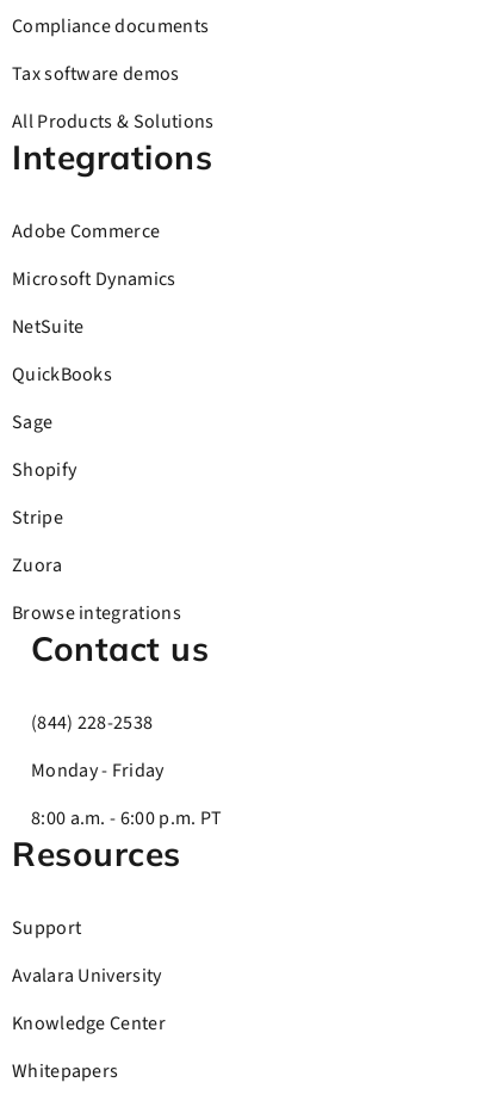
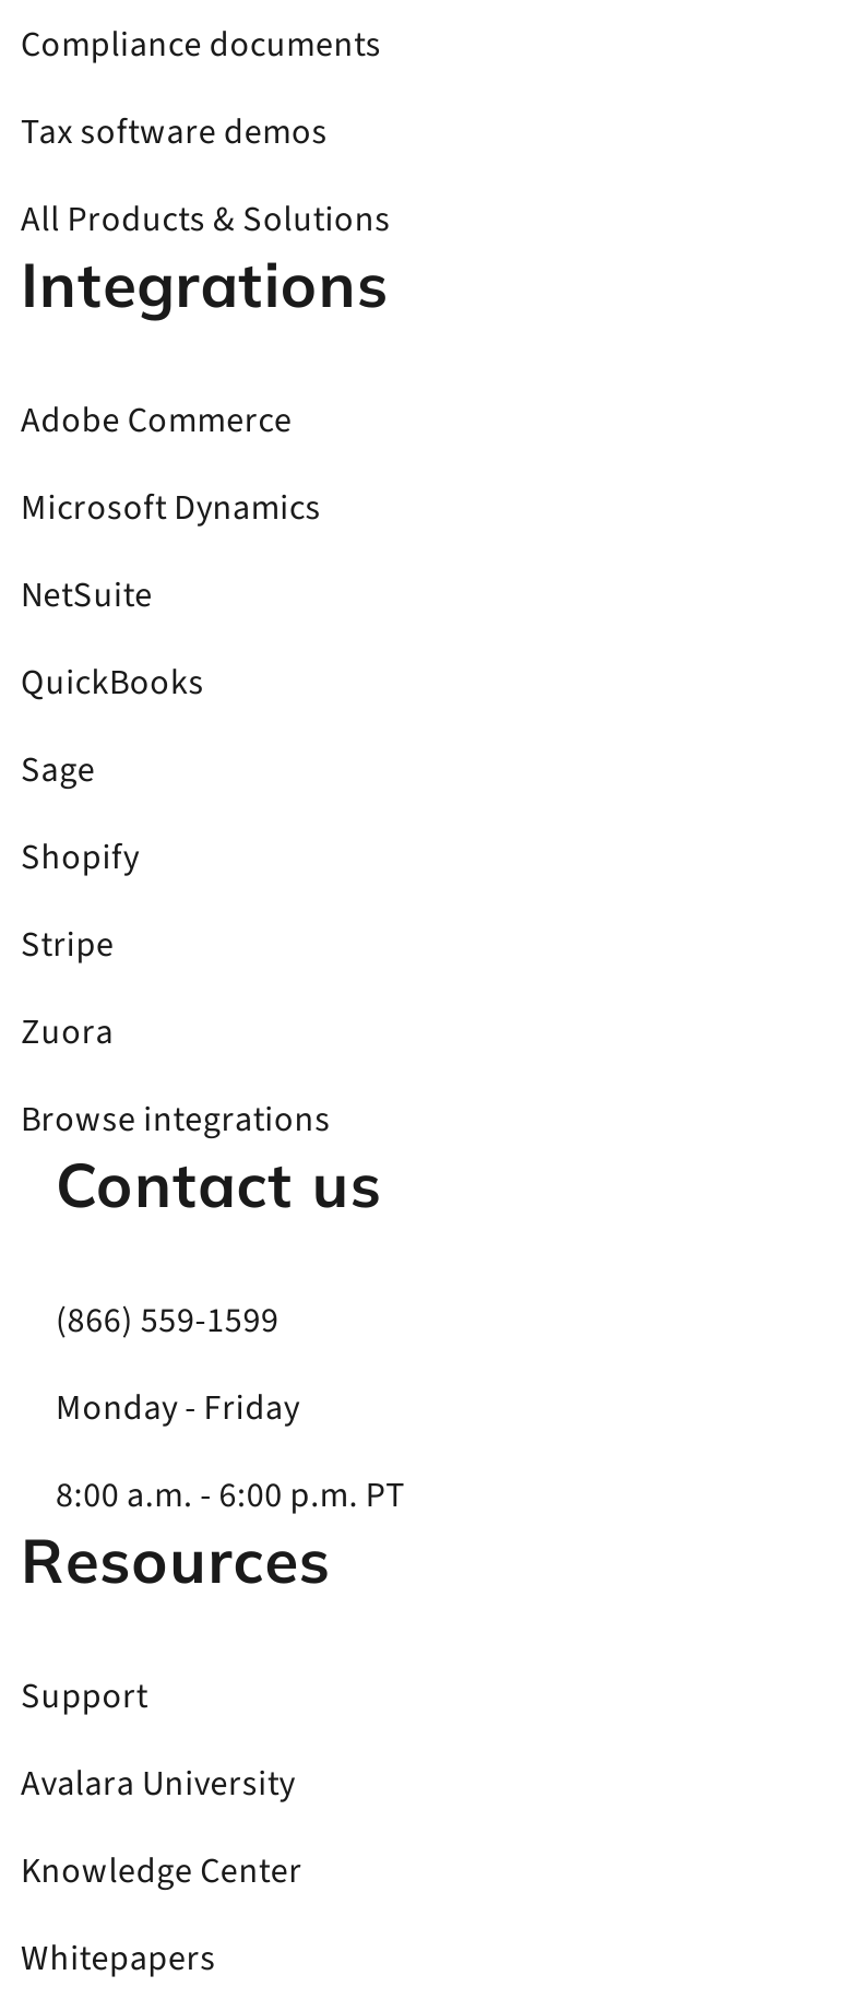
- (844) 228-2538
+ (866) 559-1599
